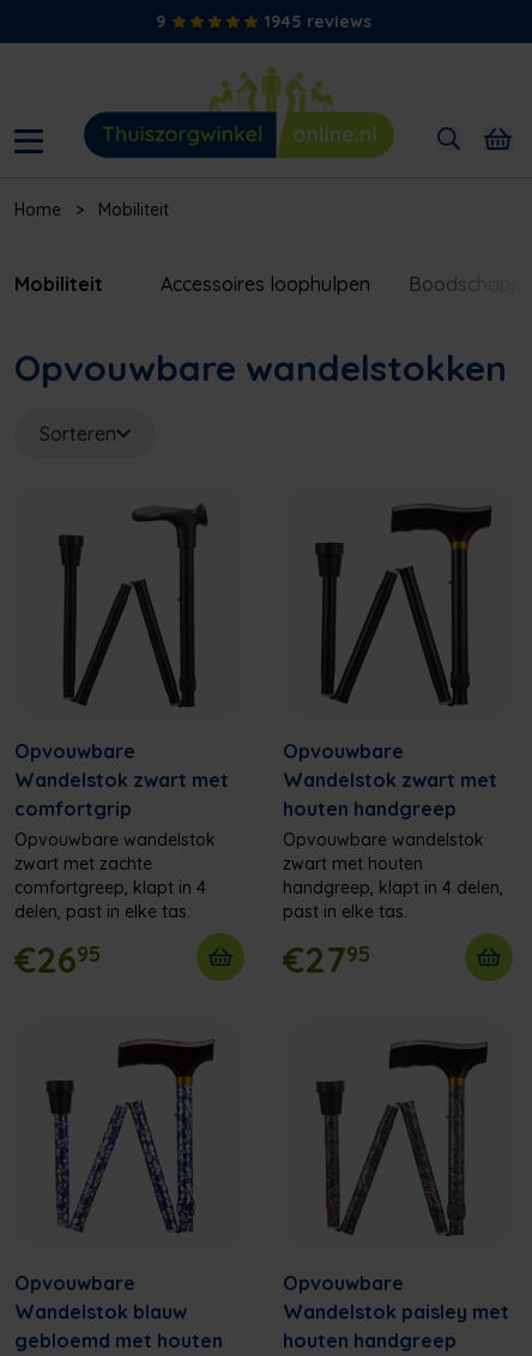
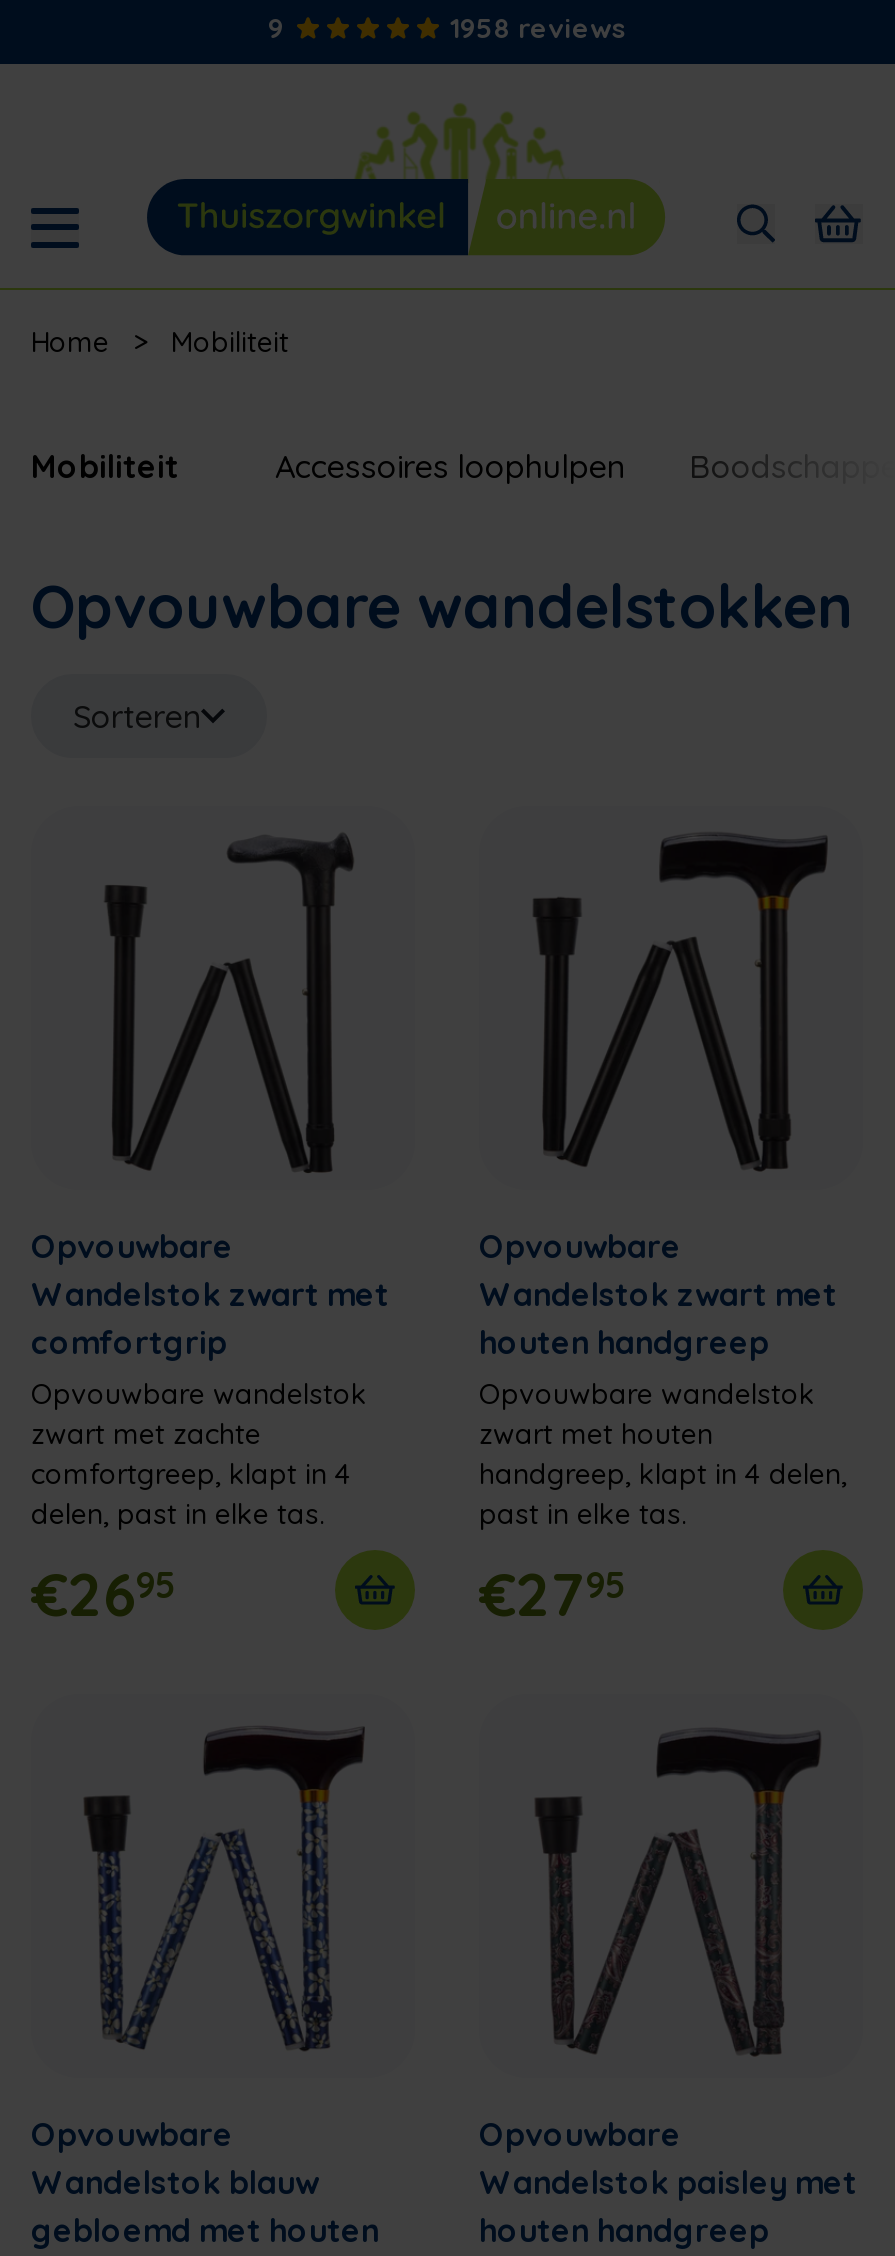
- 1945 reviews
+ 1958 reviews
